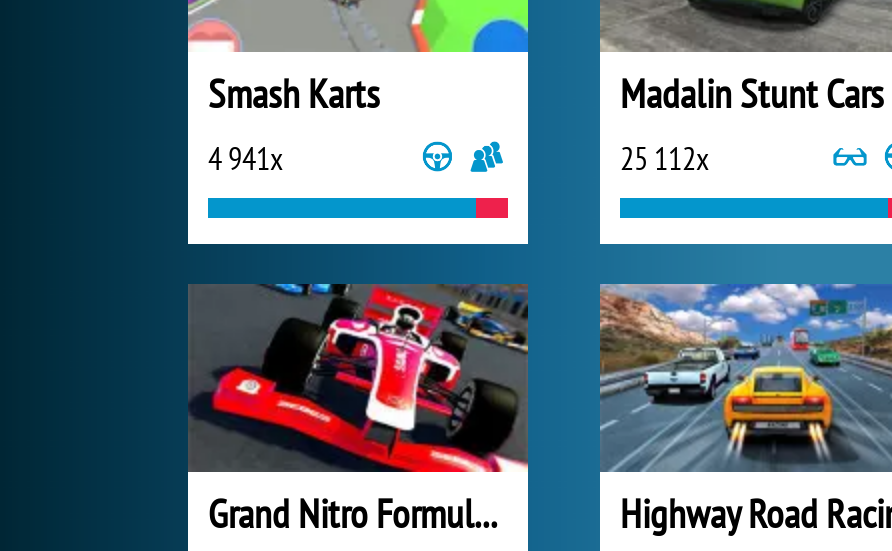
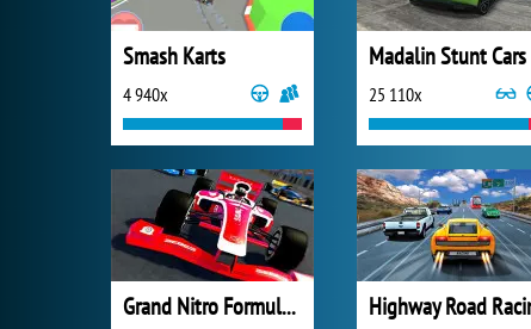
- 4 941x
+ 4 940x

- 25 112x
+ 25 110x
